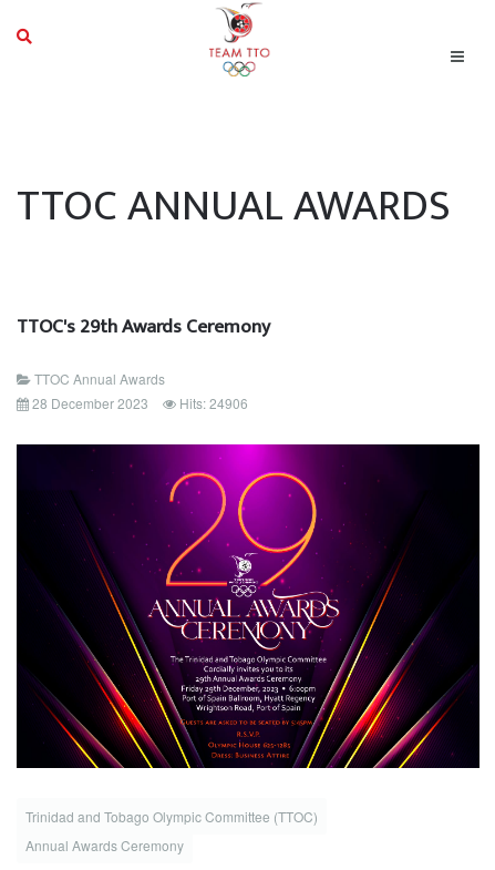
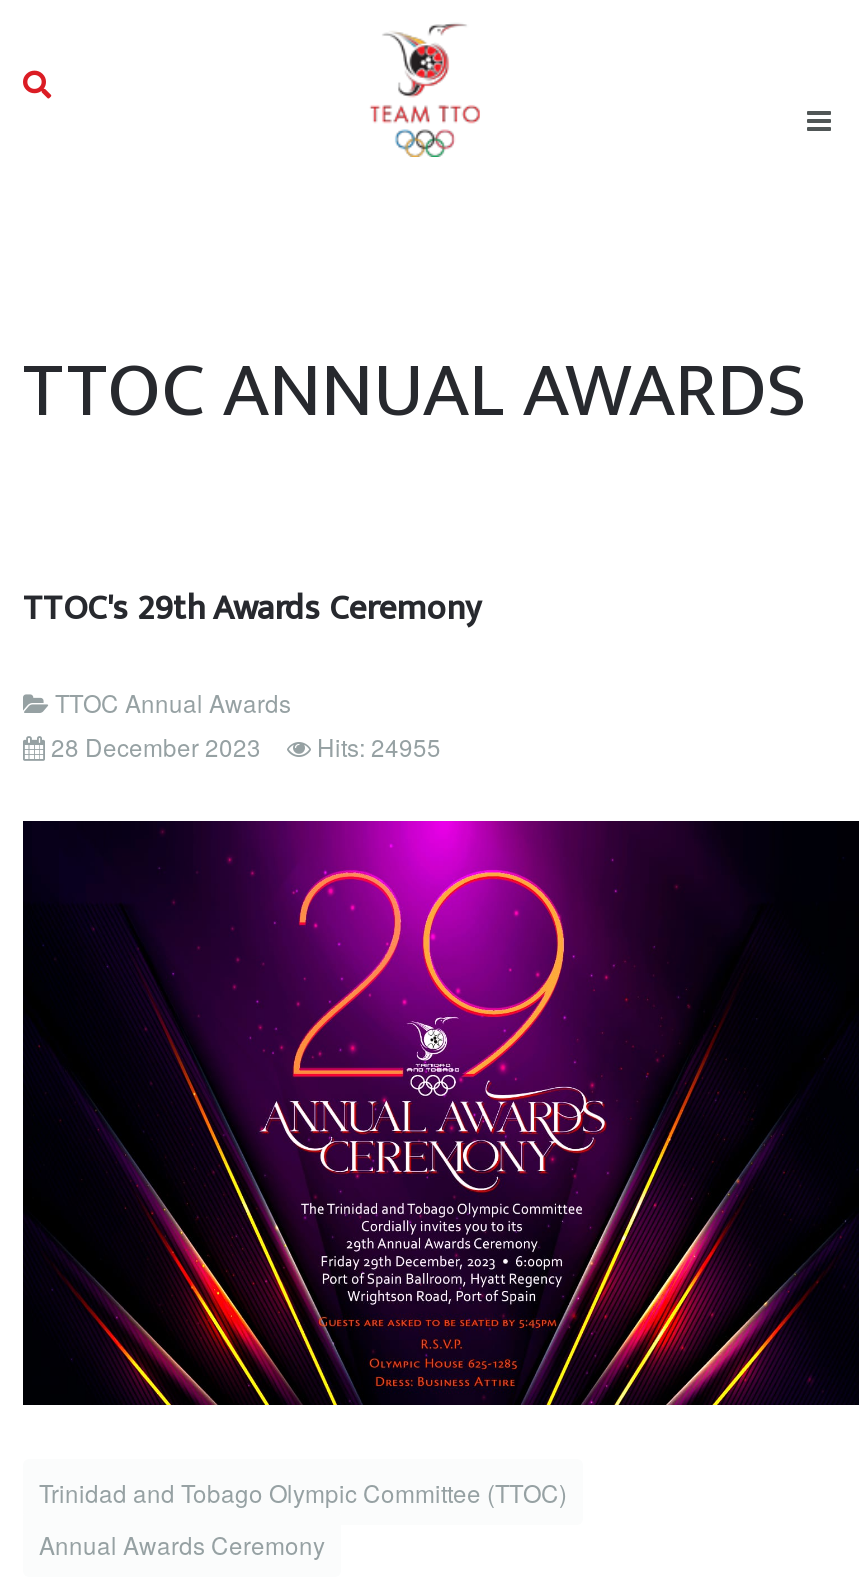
- 28 December 2023 Hits: 24906
+ 28 December 2023 Hits: 24955
